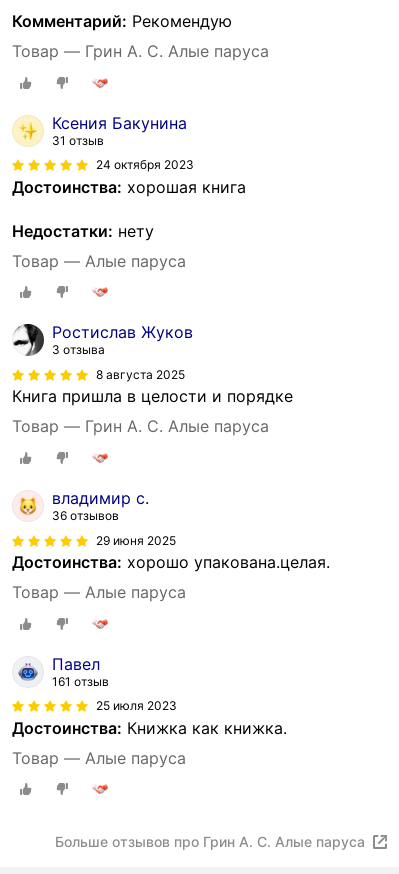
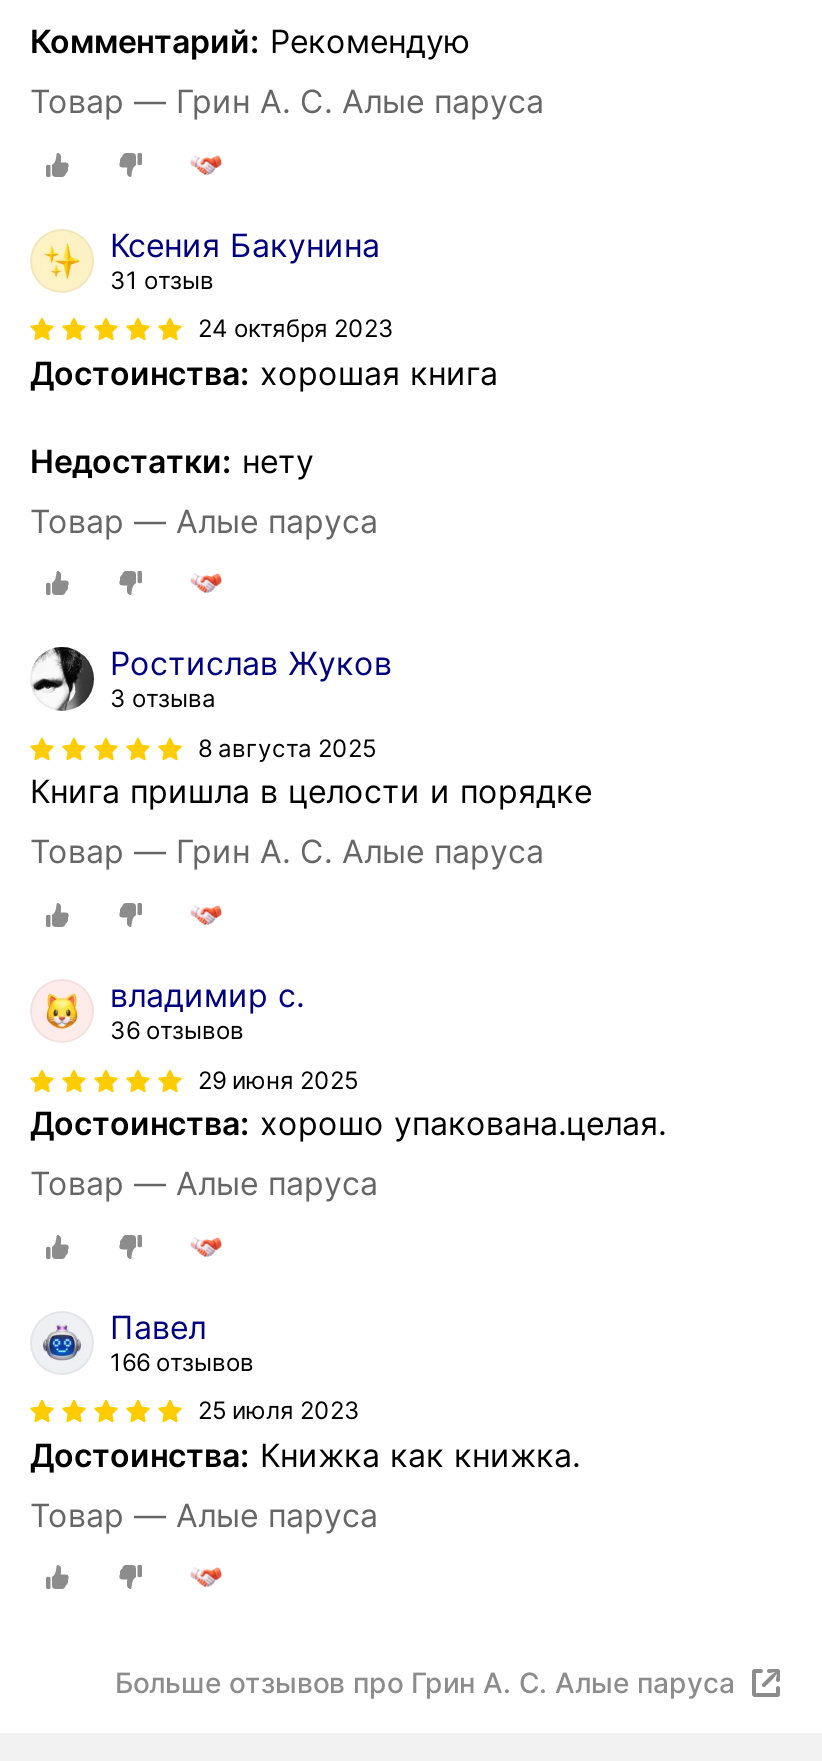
- 161 отзыв
+ 166 отзывов
